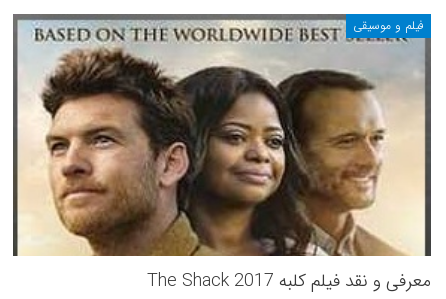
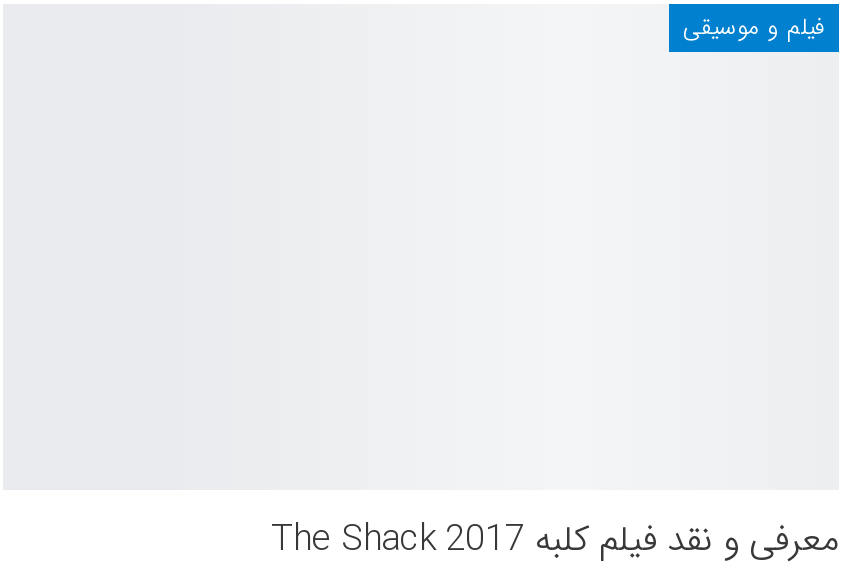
- [image]
